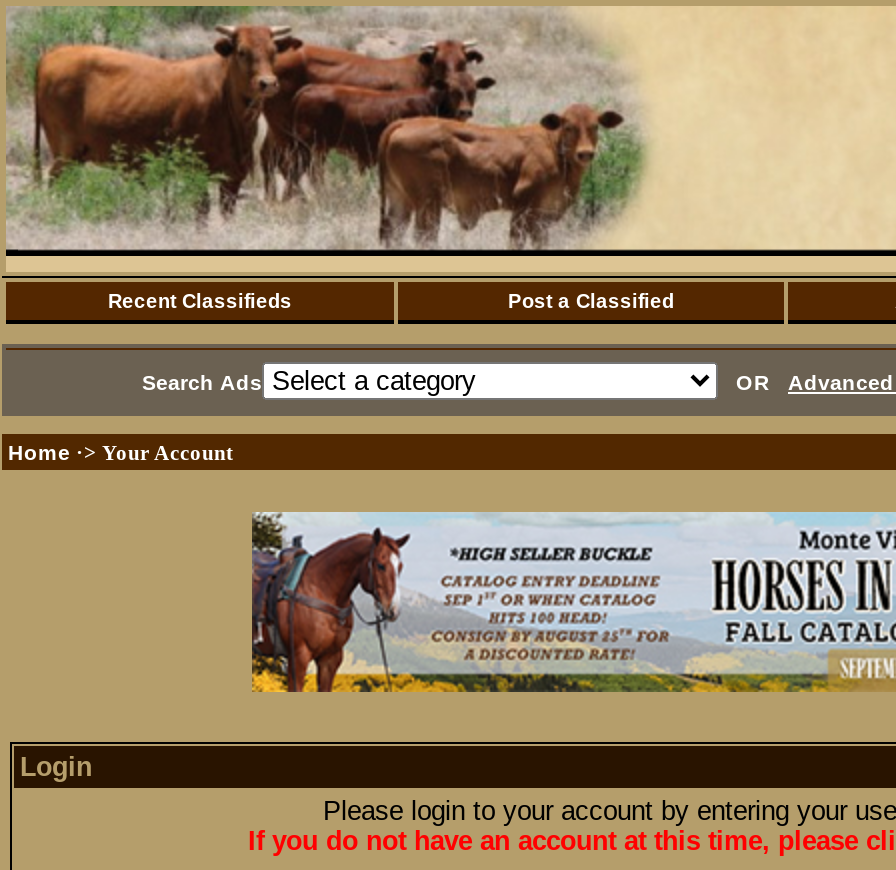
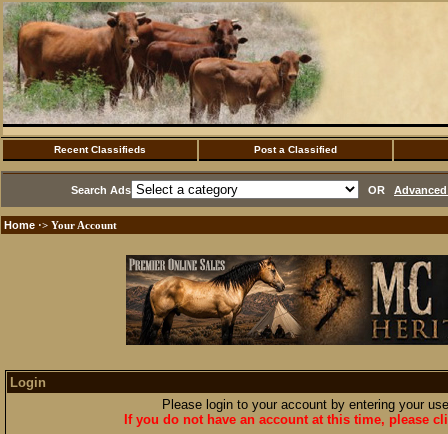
- [image]
+ [image]
